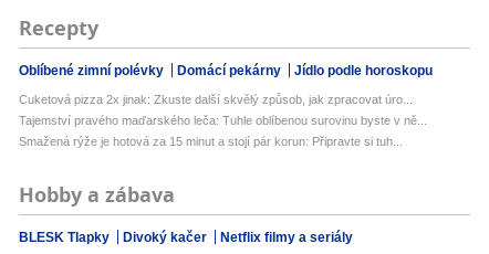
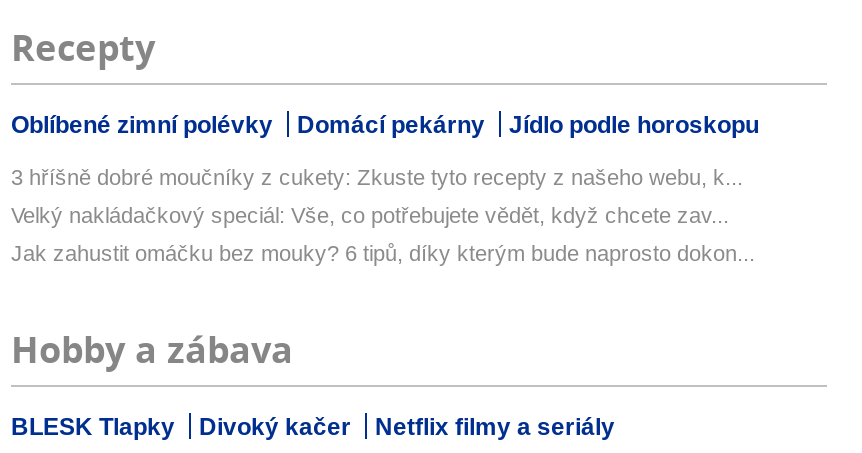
- Cuketová pizza 2x jinak: Zkuste další skvělý způsob, jak zpracovat úro...
+ 3 hříšně dobré moučníky z cukety: Zkuste tyto recepty z našeho webu, k...

- Tajemství pravého maďarského leča: Tuhle oblíbenou surovinu byste v ně...
+ Velký nakládačkový speciál: Vše, co potřebujete vědět, když chcete zav...

- Smažená rýže je hotová za 15 minut a stojí pár korun: Připravte si tuh...
+ Jak zahustit omáčku bez mouky? 6 tipů, díky kterým bude naprosto dokon...
